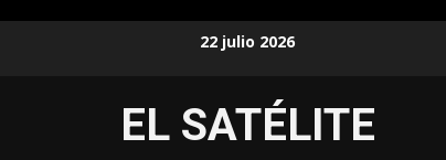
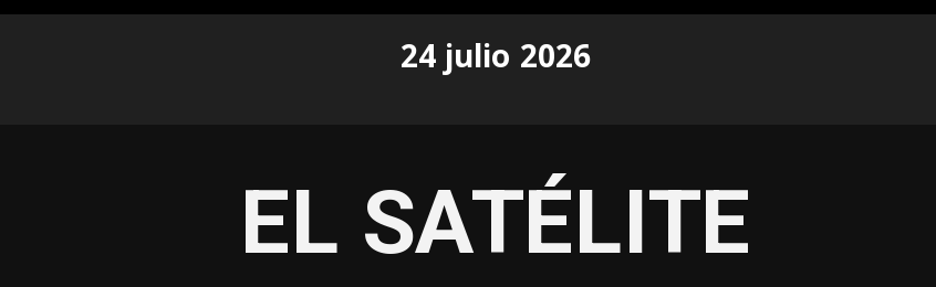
- 22 julio 2026
+ 24 julio 2026
